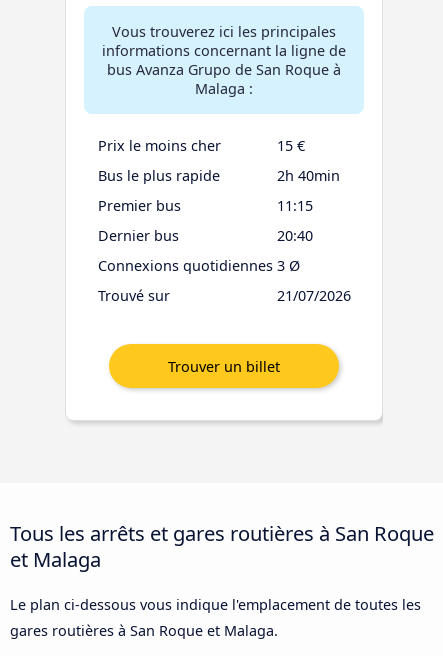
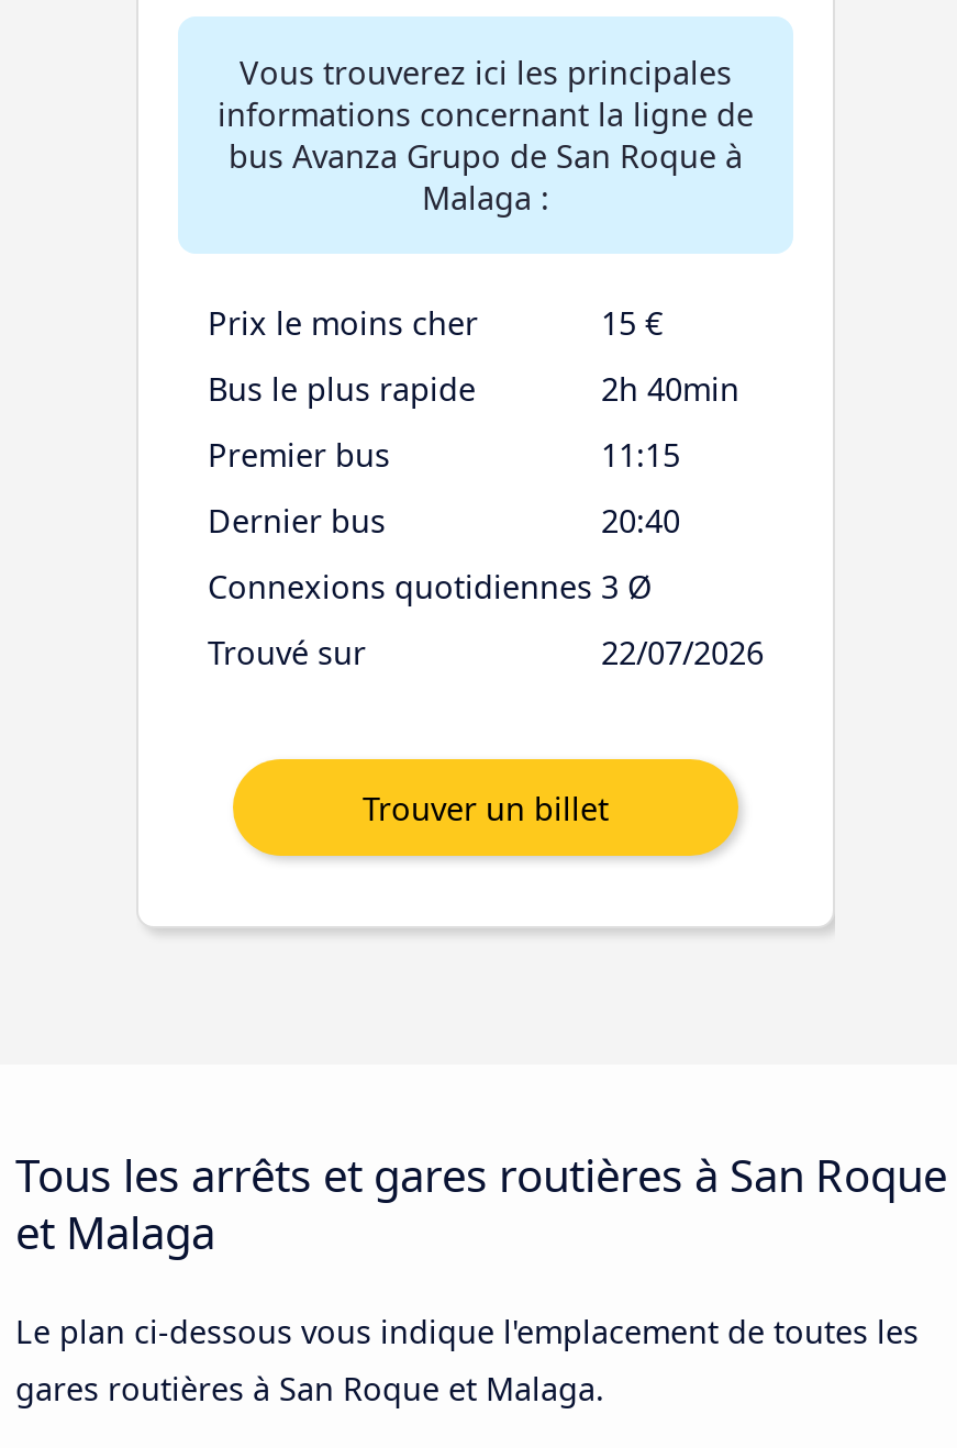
- 21/07/2026
+ 22/07/2026
